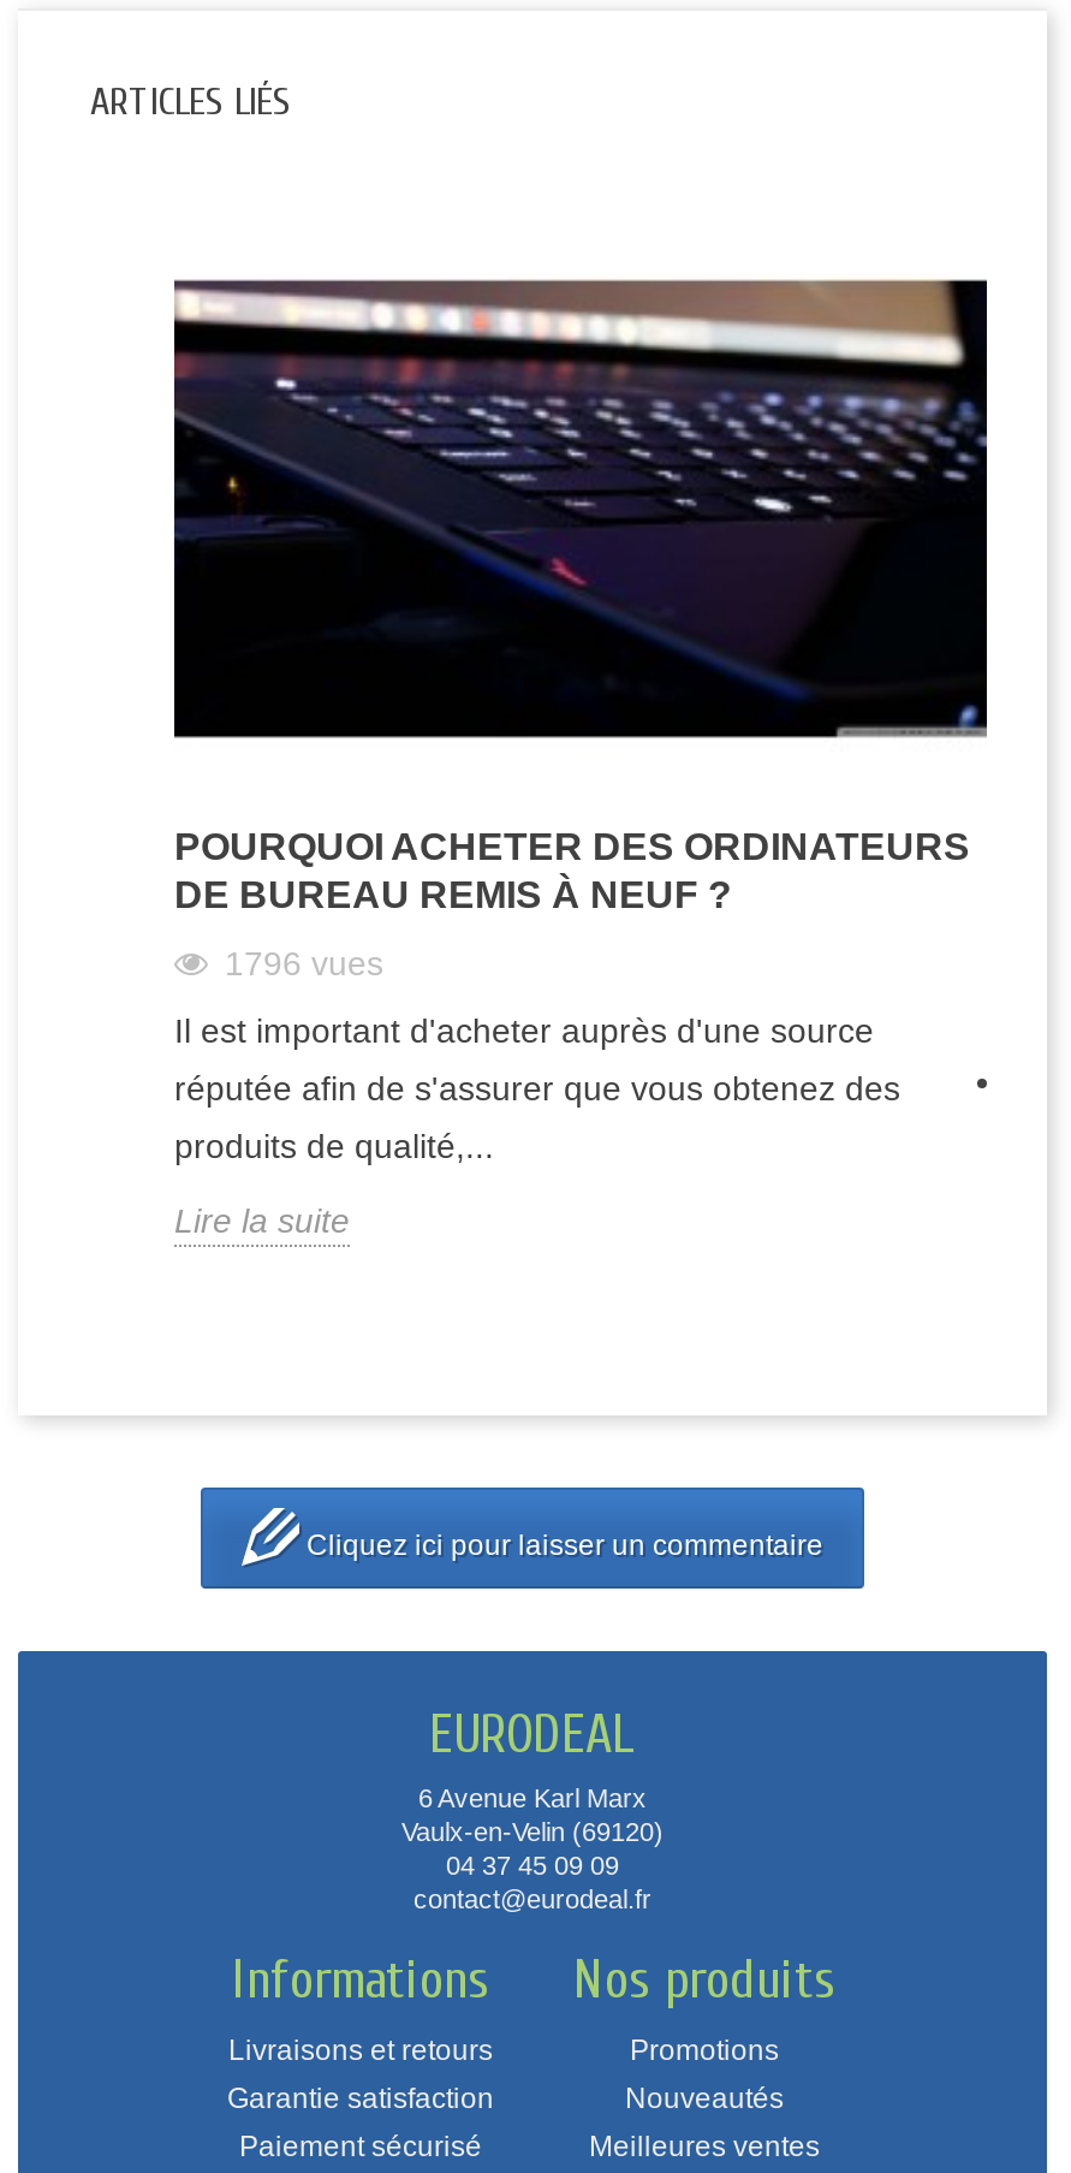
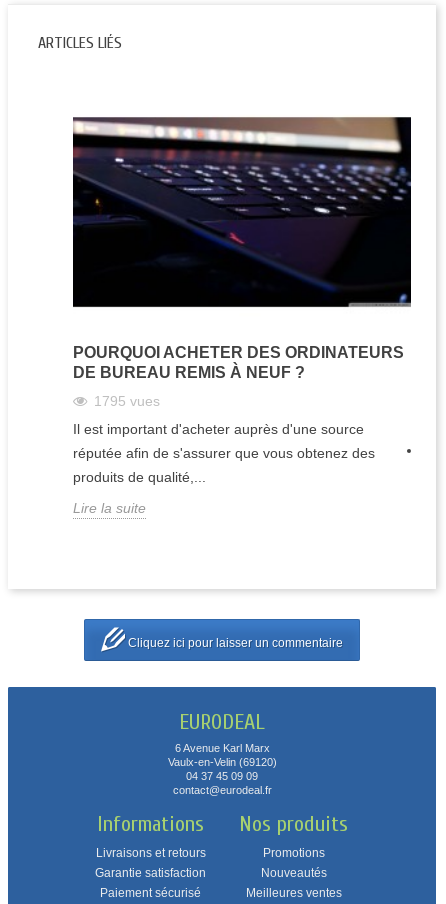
- 1796 vues
+ 1795 vues
